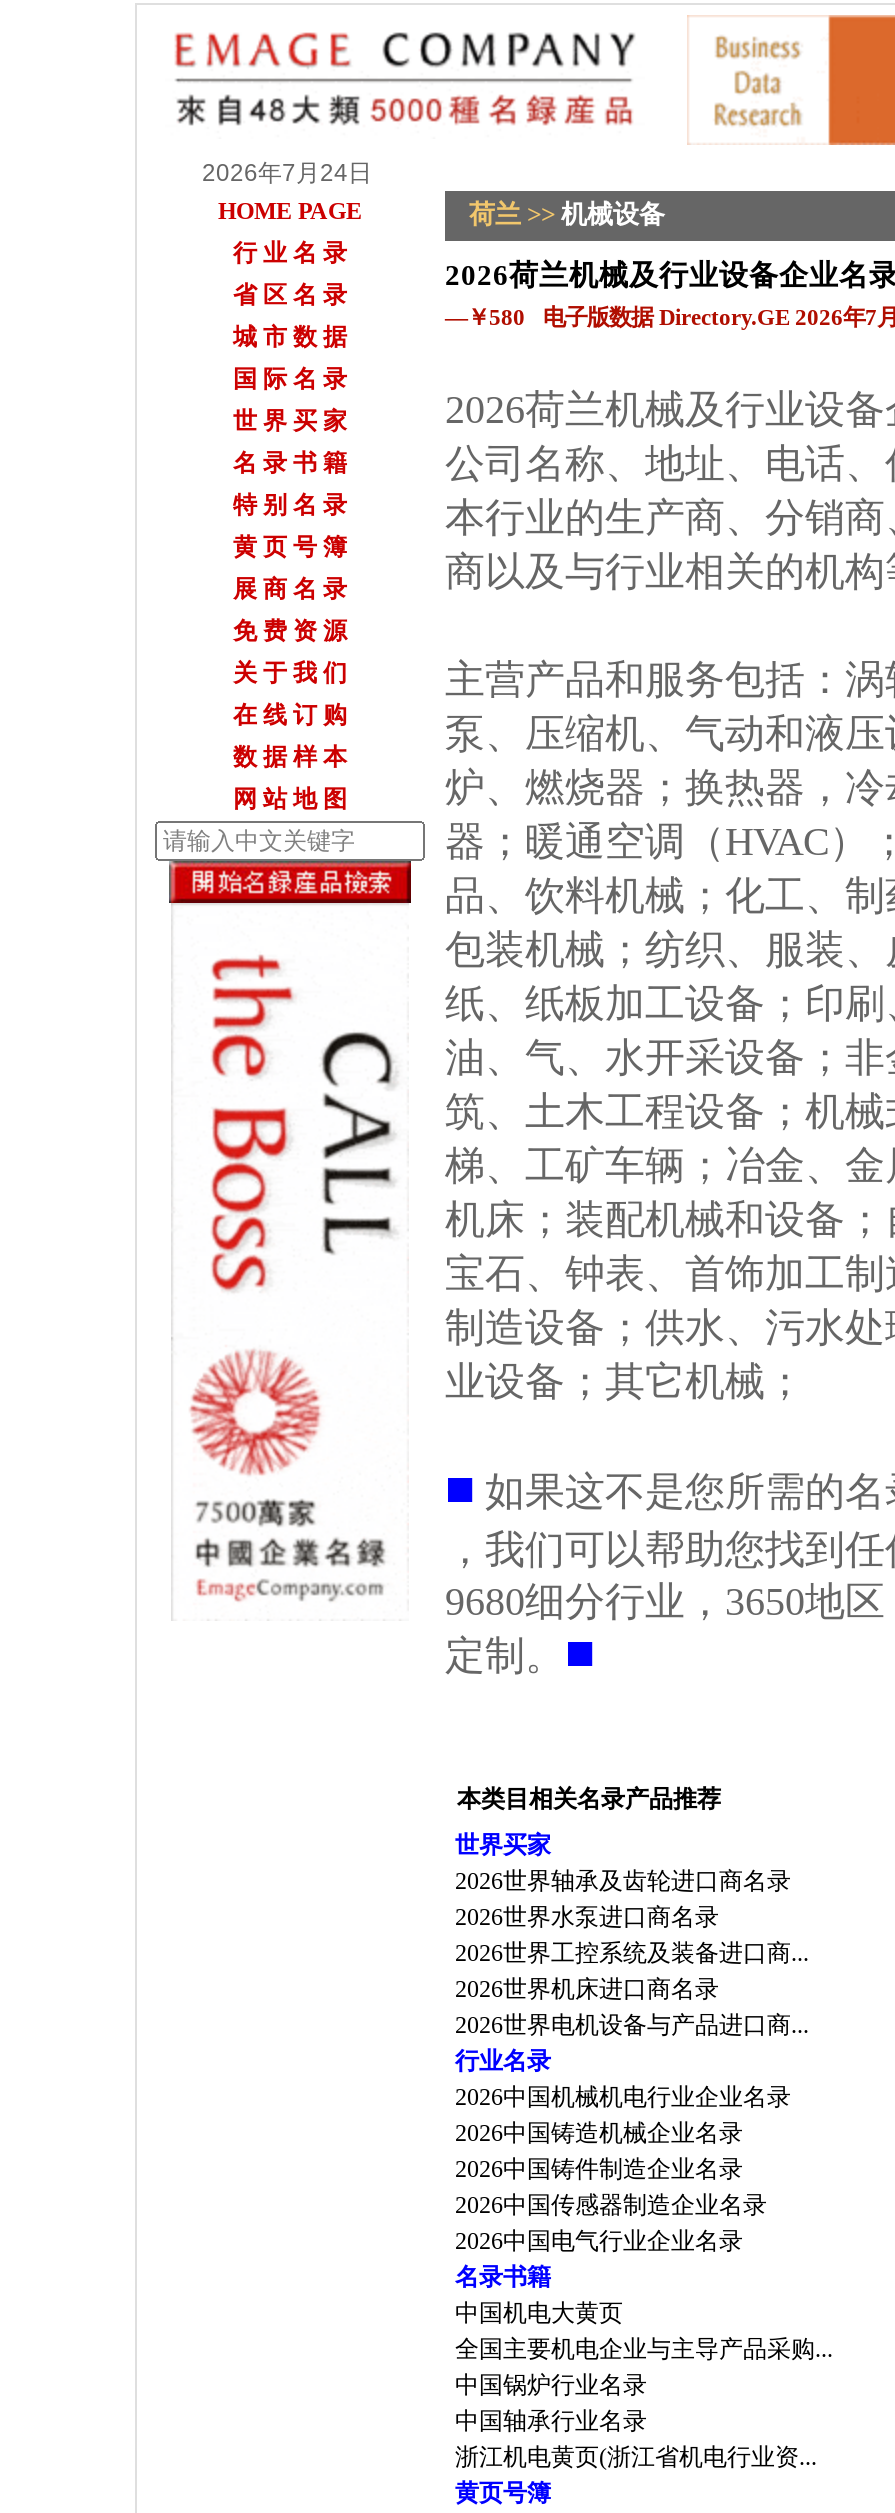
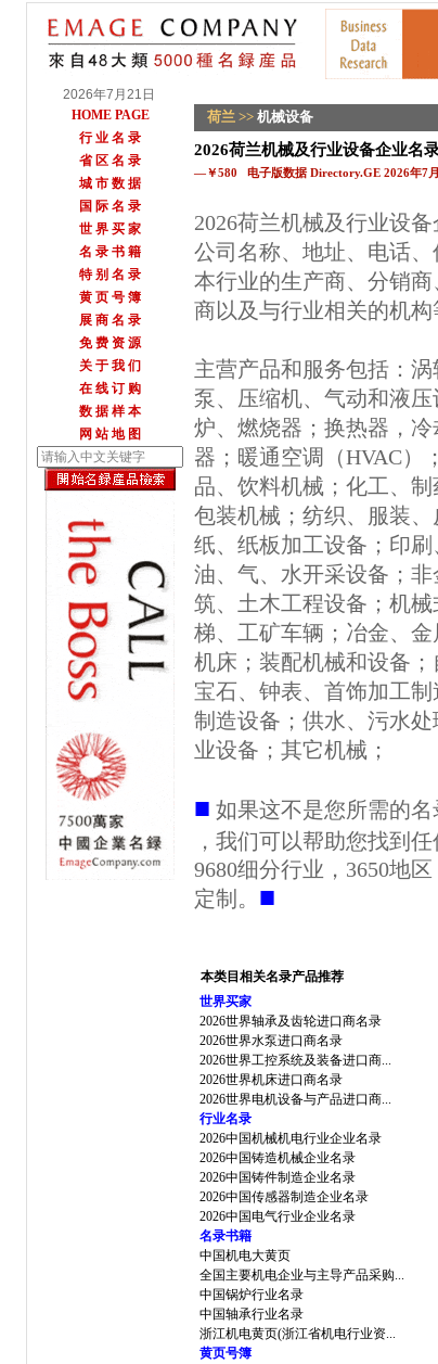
- 2026年7月24日
+ 2026年7月21日
